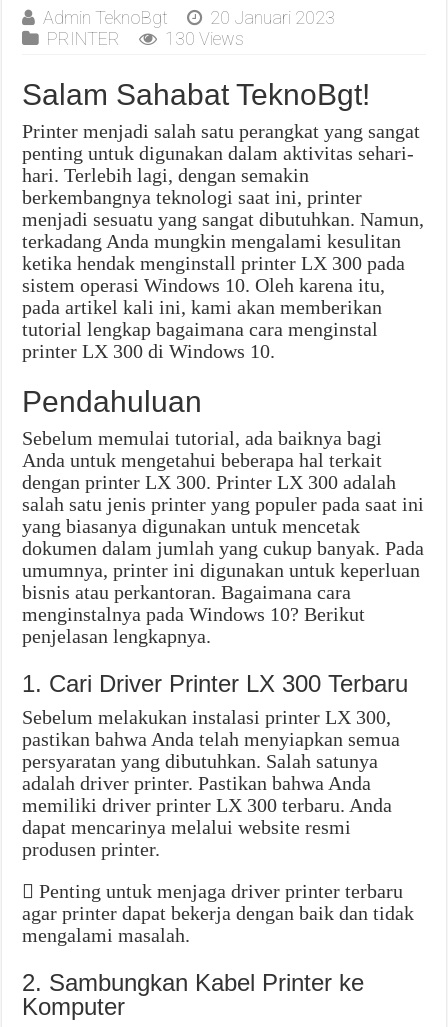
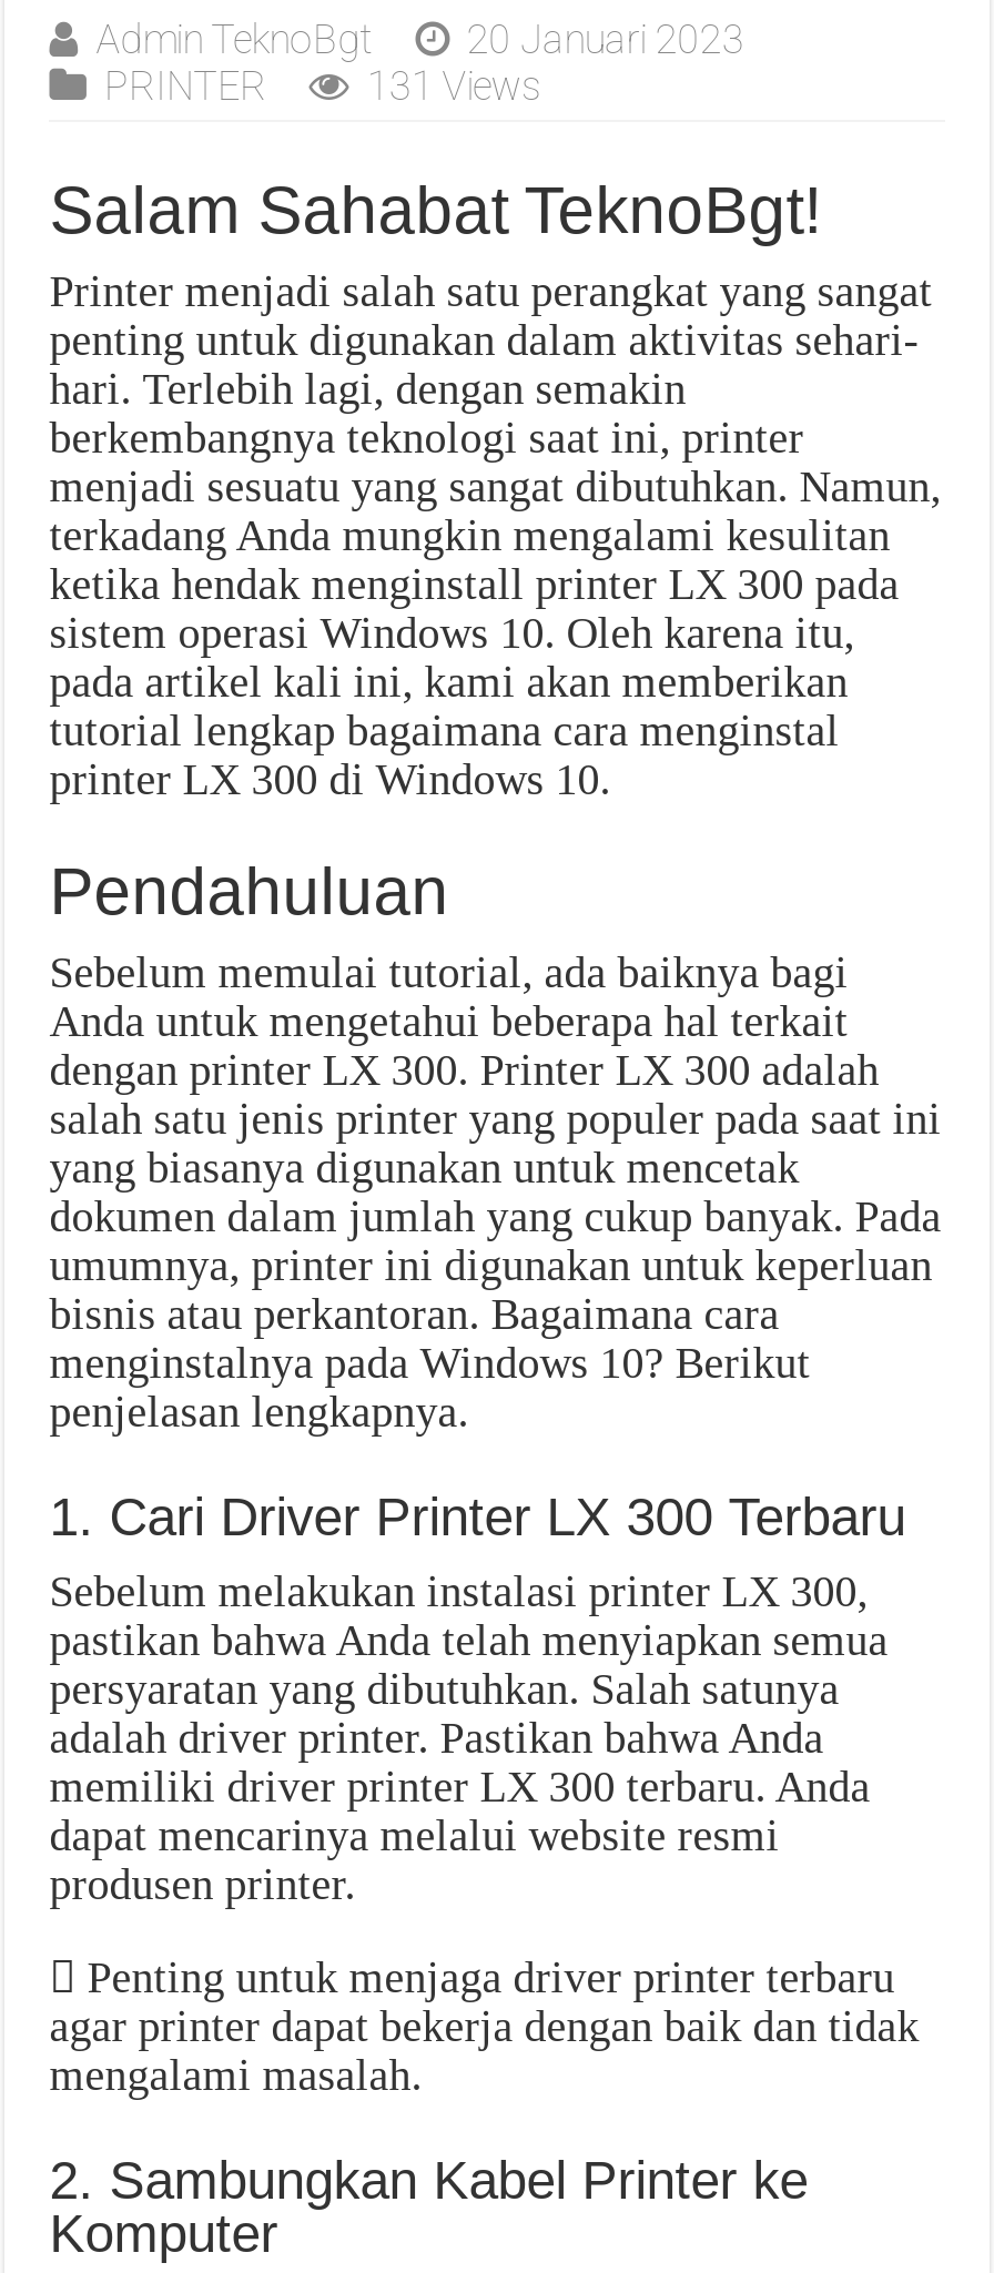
- 130 Views
+ 131 Views
